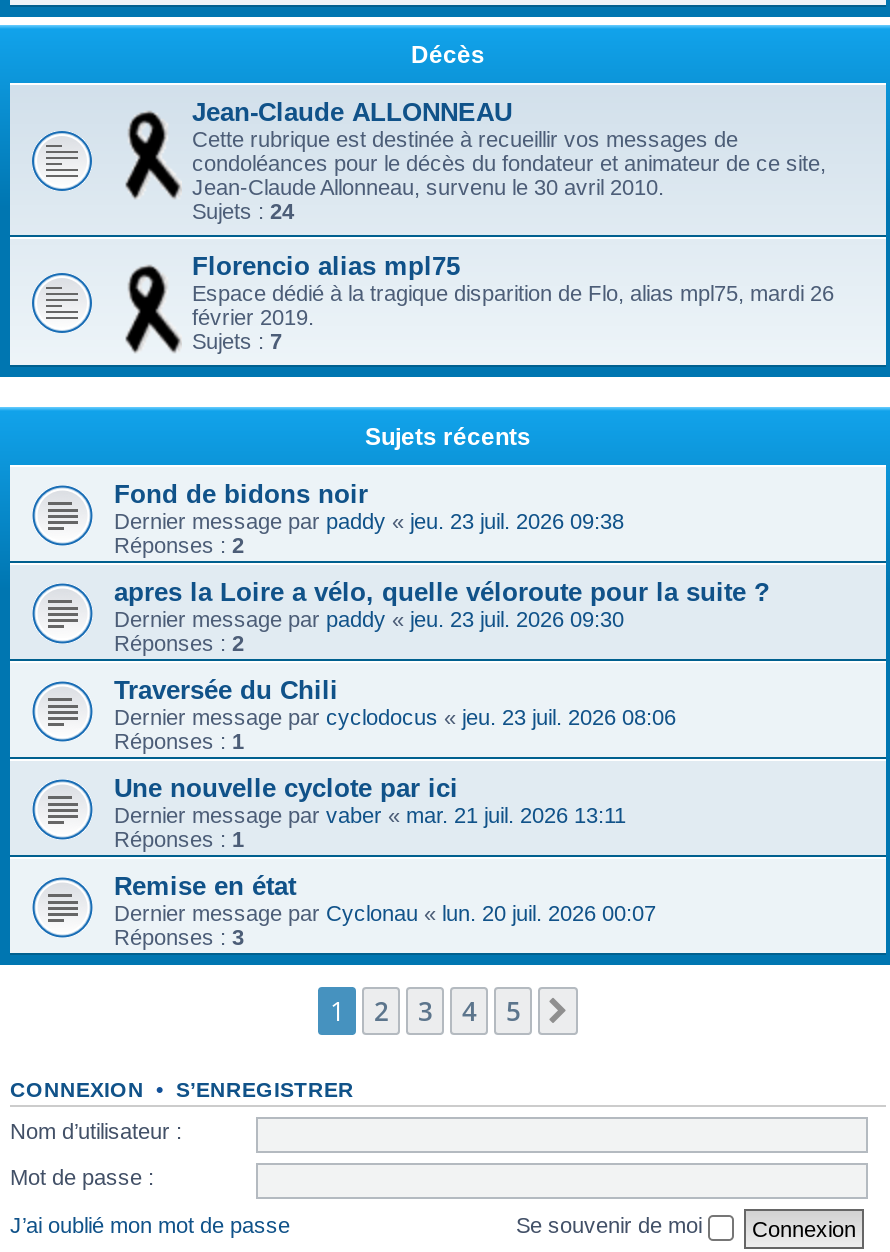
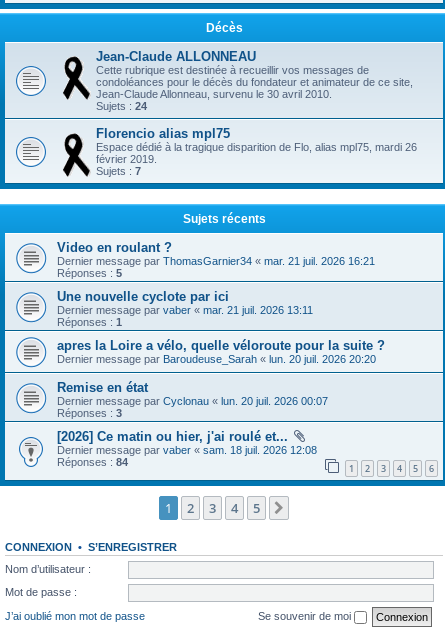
- Fond de bidons noir
- Dernier message par paddy «jeu. 23 juil. 2026 09:38
- Réponses : 2
- Dernier message par paddy «jeu. 23 juil. 2026 09:30
- Réponses : 2
- Traversée du Chili
- Dernier message par cyclodocus «jeu. 23 juil. 2026 08:06
- Réponses : 1
+ Video en roulant ?
+ Dernier message par ThomasGarnier34 «mar. 21 juil. 2026 16:21
+ Réponses : 5

moved down: apres la Loire a vélo, quelle véloroute pour la suite ?

moved up: Une nouvelle cyclote par ici | Dernier message par vaber«mar. 21 juil. 2026 13:11 | Réponses : 1

+ Dernier message par Baroudeuse_Sarah «lun. 20 juil. 2026 20:20

moved up: Remise en état | Dernier message par Cyclonau «lun. 20 juil. 2026 00:07 | Réponses : 3

+ [2026] Ce matin ou hier, j'ai roulé et...
+ Dernier message par vaber «sam. 18 juil. 2026 12:08
+ Réponses : 84
+ 1
+ 2
+ 3
+ 4
+ 5
+ 6
